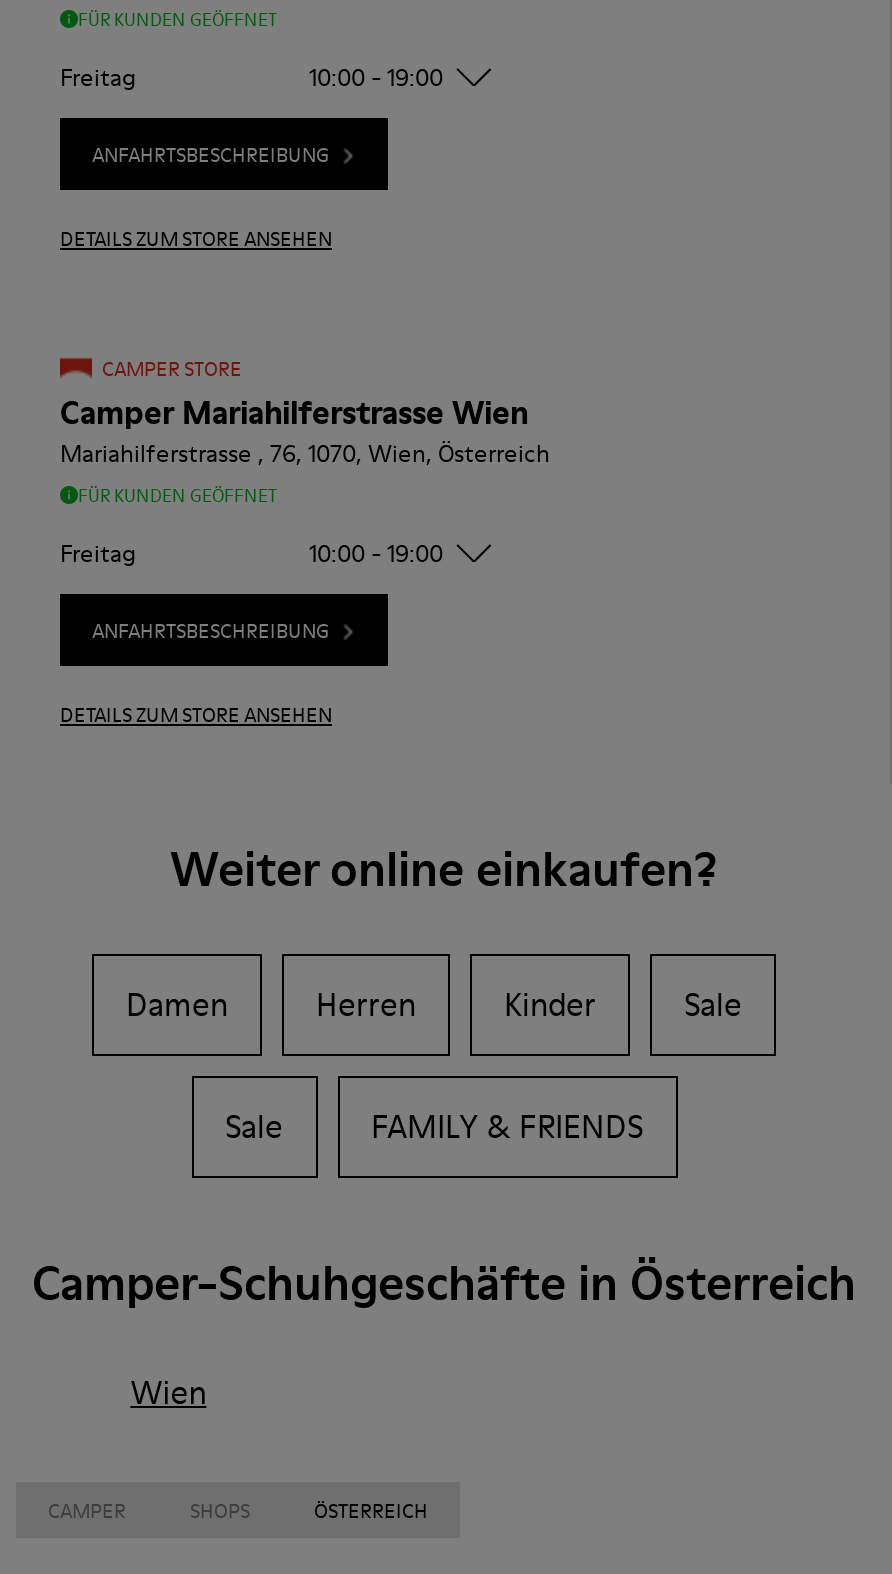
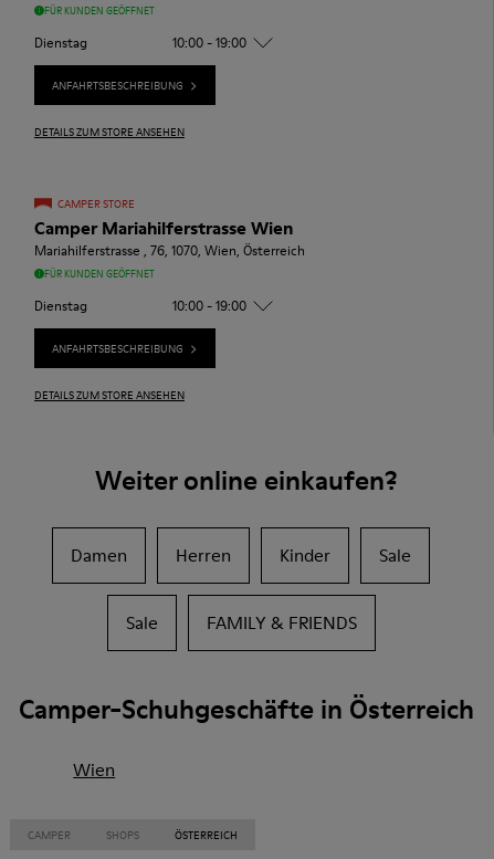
- Freitag
+ Dienstag

- Freitag
+ Dienstag
